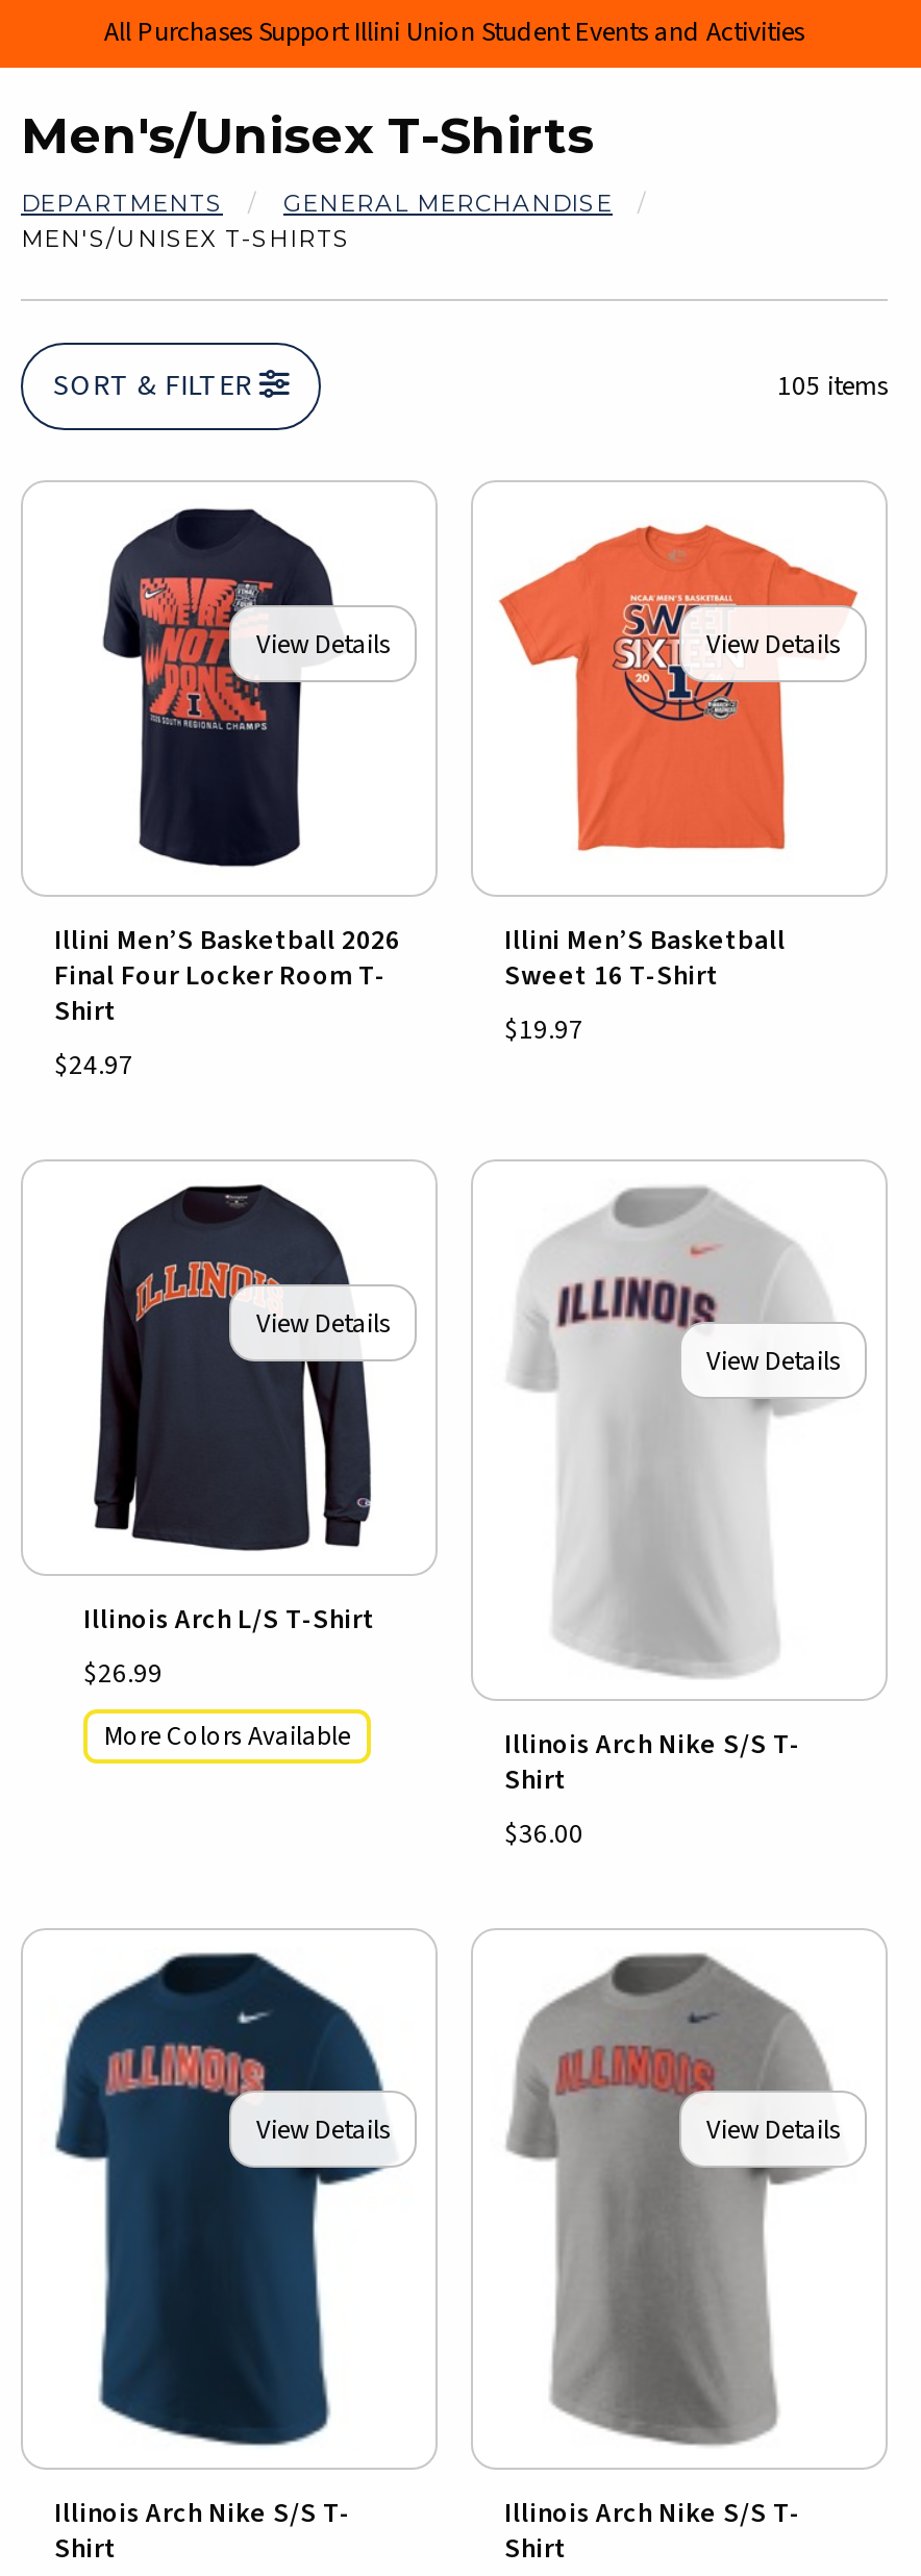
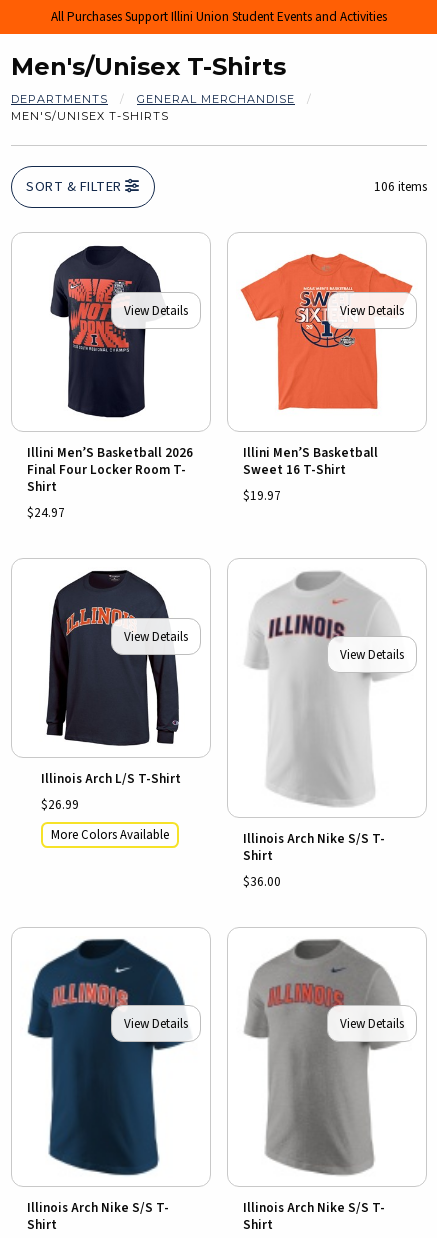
- 105 items
+ 106 items
